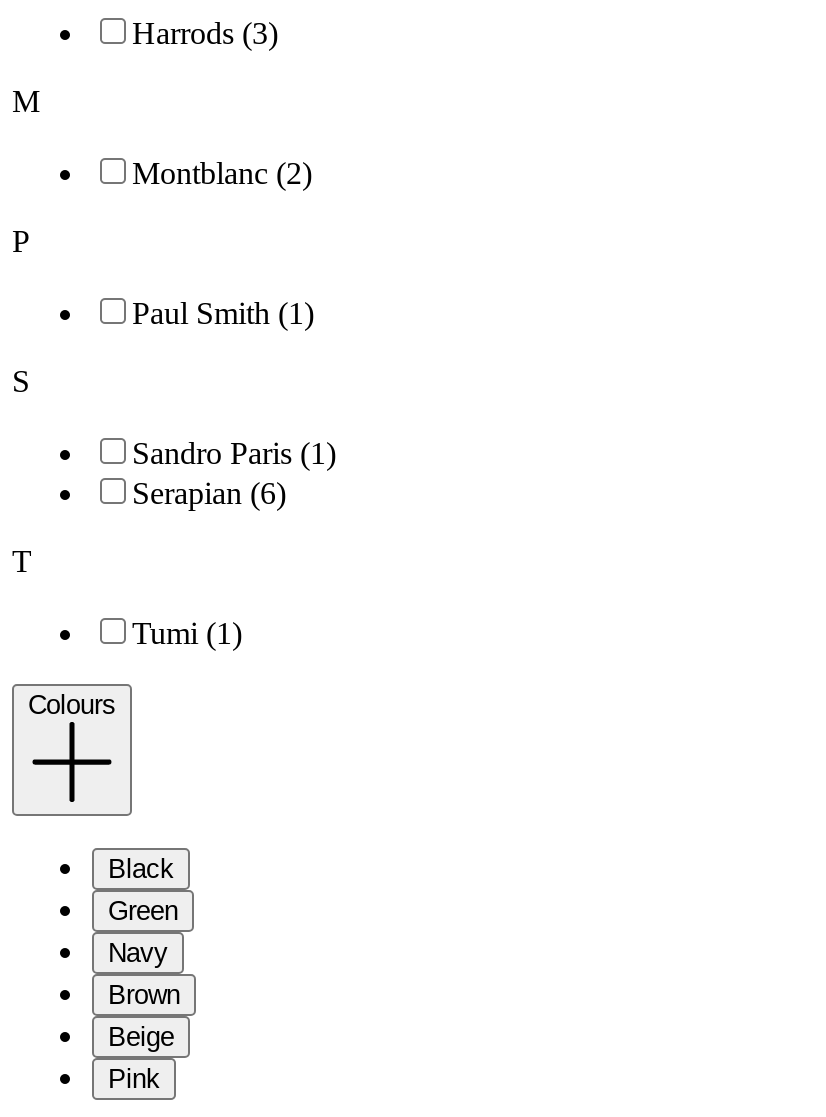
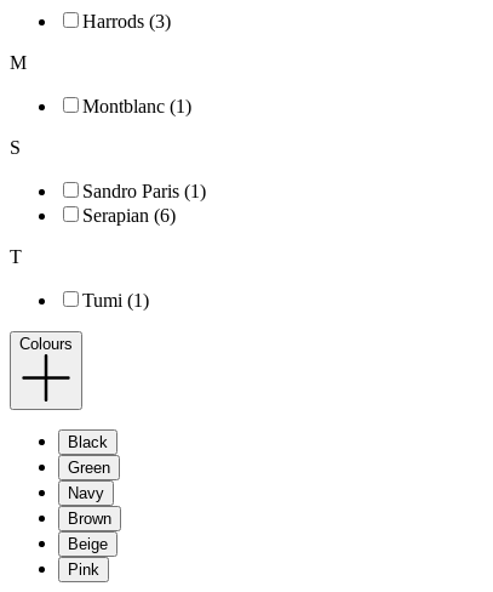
- Montblanc (2)
- P
- Paul Smith (1)
+ Montblanc (1)
